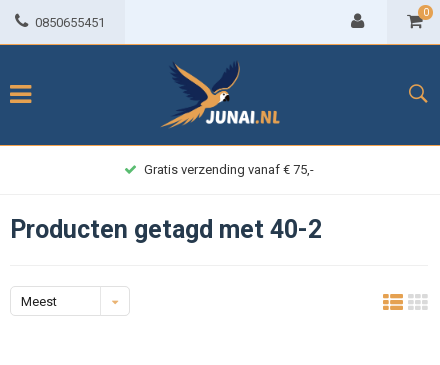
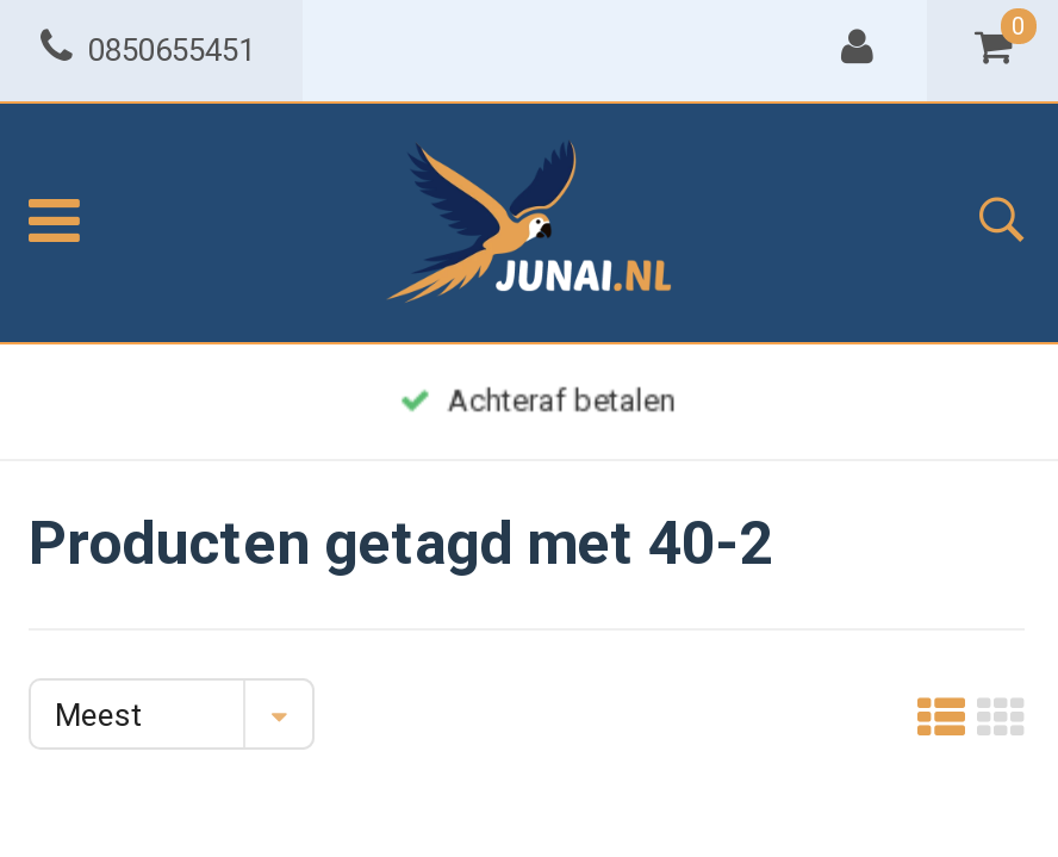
- Gratis verzending vanaf € 75,-
+ Achteraf betalen
